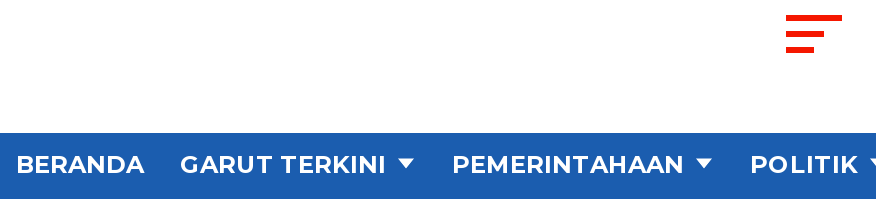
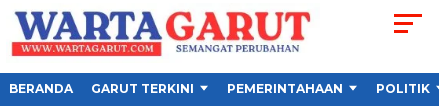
+ [image]
